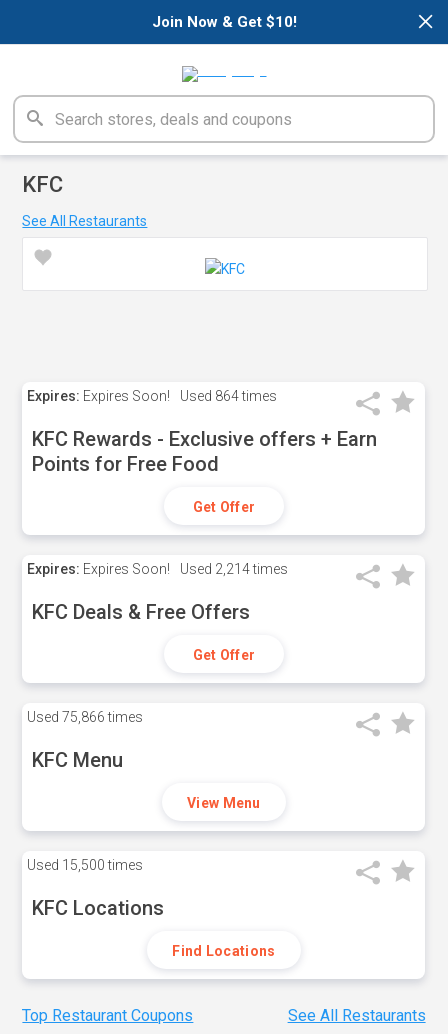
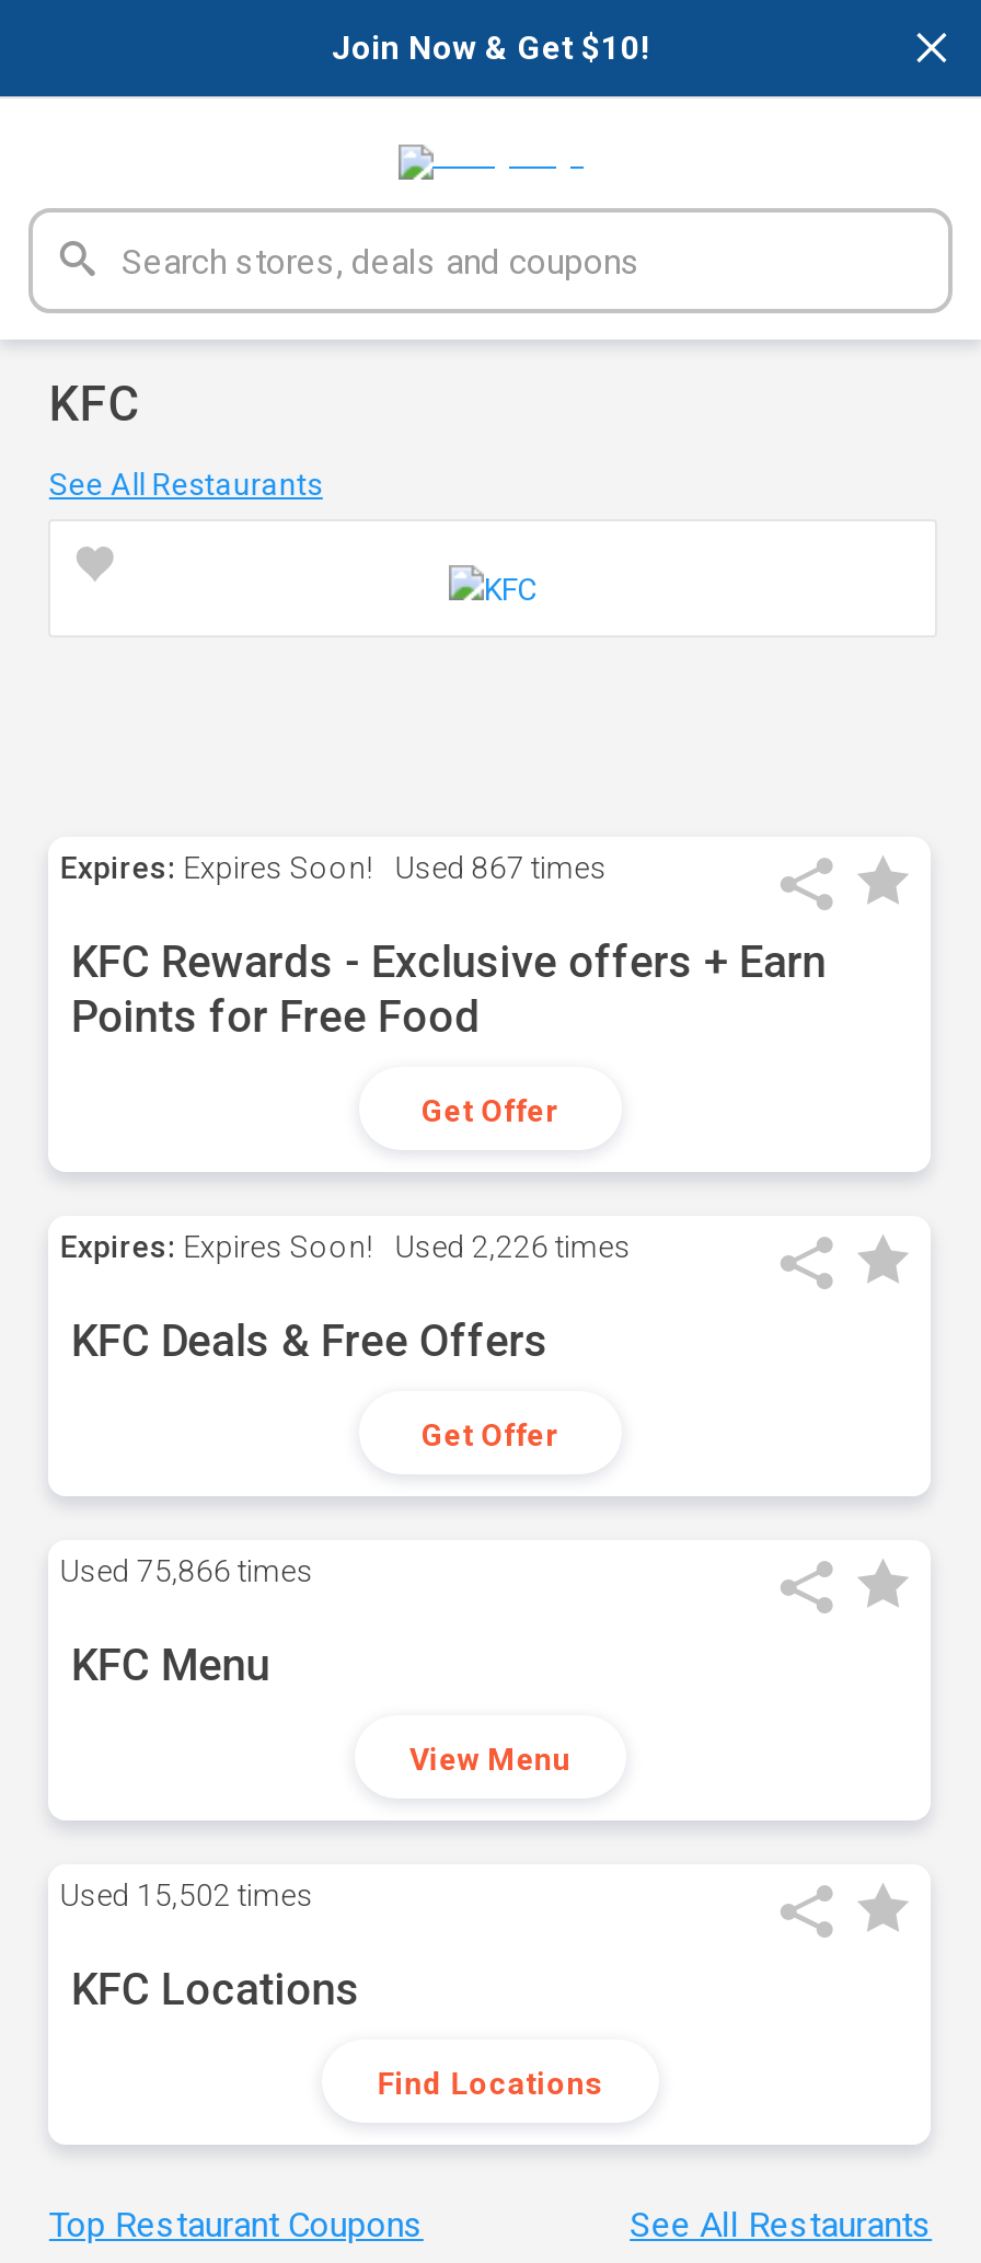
- Expires: Expires Soon! Used 864 times
+ Expires: Expires Soon! Used 867 times

- Expires: Expires Soon! Used 2,214 times
+ Expires: Expires Soon! Used 2,226 times

- Used 15,500 times
+ Used 15,502 times
